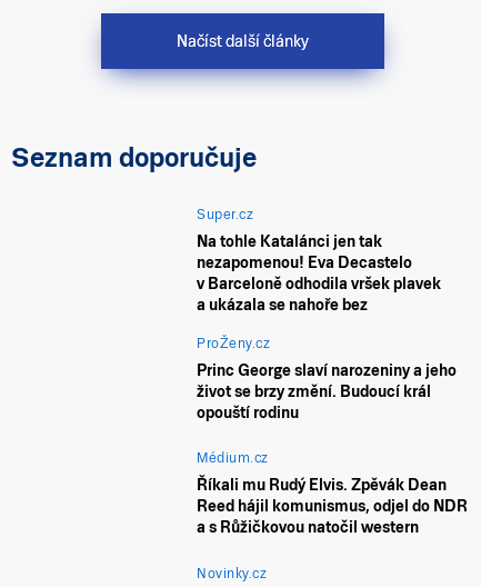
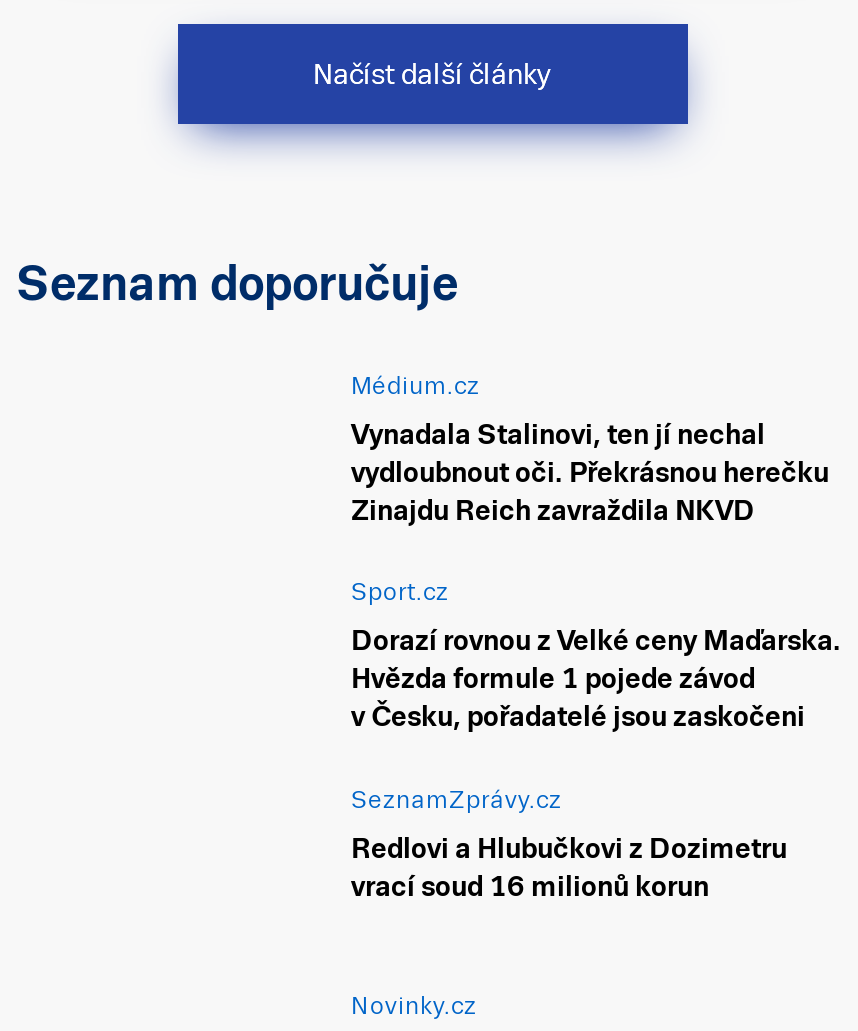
- Super.cz
- Na tohle Katalánci jen tak
- nezapomenou! Eva Decastelo
- v Barceloně odhodila vršek plavek
- a ukázala se nahoře bez
- ProŽeny.cz
- Princ George slaví narozeniny a jeho
- život se brzy změní. Budoucí král
- opouští rodinu

moved up: Médium.cz

- Říkali mu Rudý Elvis. Zpěvák Dean
- Reed hájil komunismus, odjel do NDR
- a s Růžičkovou natočil western
+ Vynadala Stalinovi, ten jí nechal
+ vydloubnout oči. Překrásnou herečku
+ Zinajdu Reich zavraždila NKVD
+ Sport.cz
+ Dorazí rovnou z Velké ceny Maďarska.
+ Hvězda formule 1 pojede závod
+ v Česku, pořadatelé jsou zaskočeni
+ SeznamZprávy.cz
+ Redlovi a Hlubučkovi z Dozimetru
+ vrací soud 16 milionů korun
